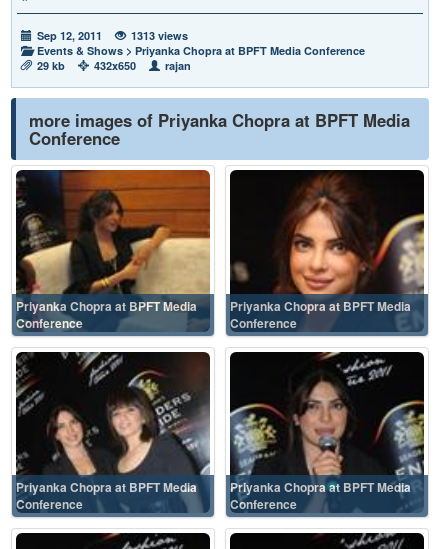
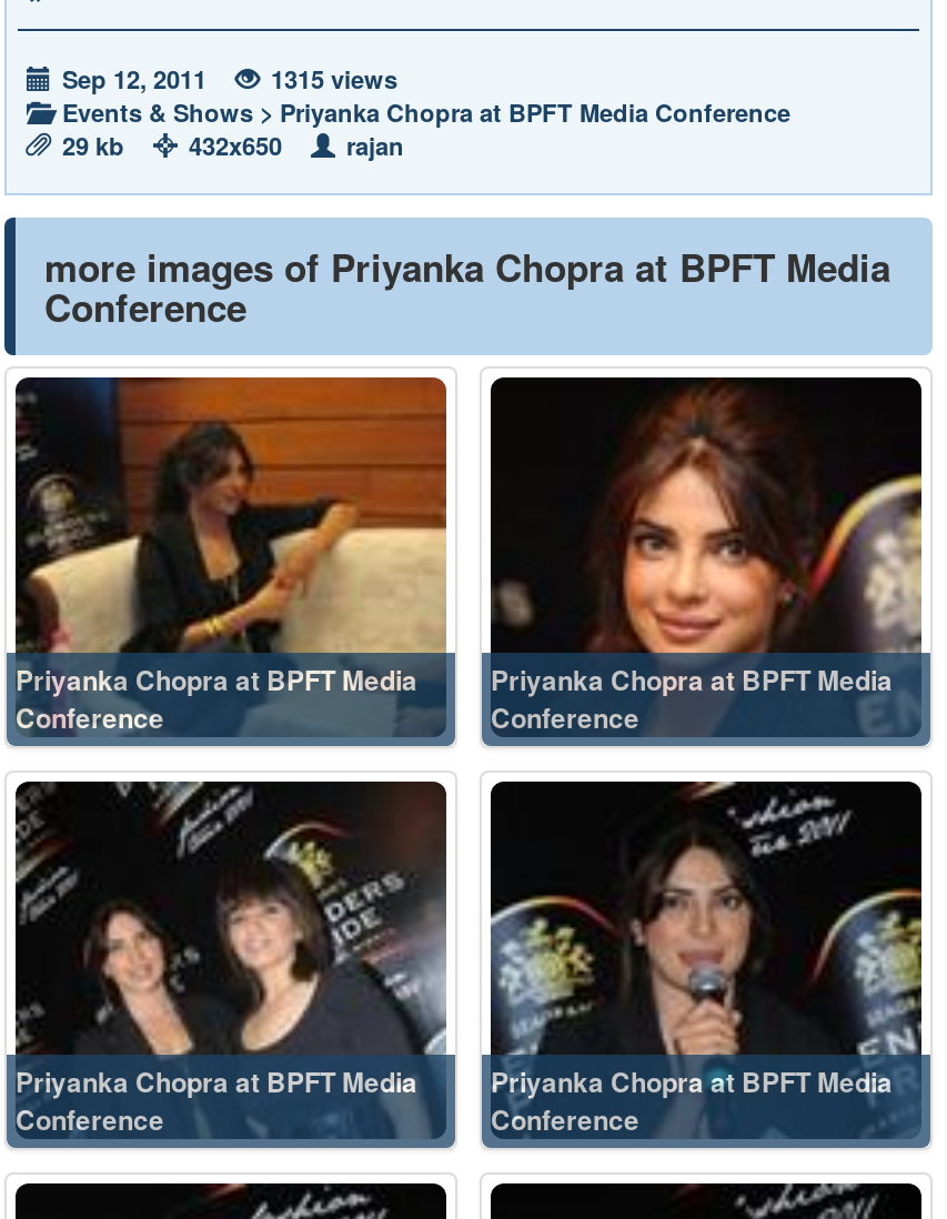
- Sep 12, 2011 1313 views
+ Sep 12, 2011 1315 views
